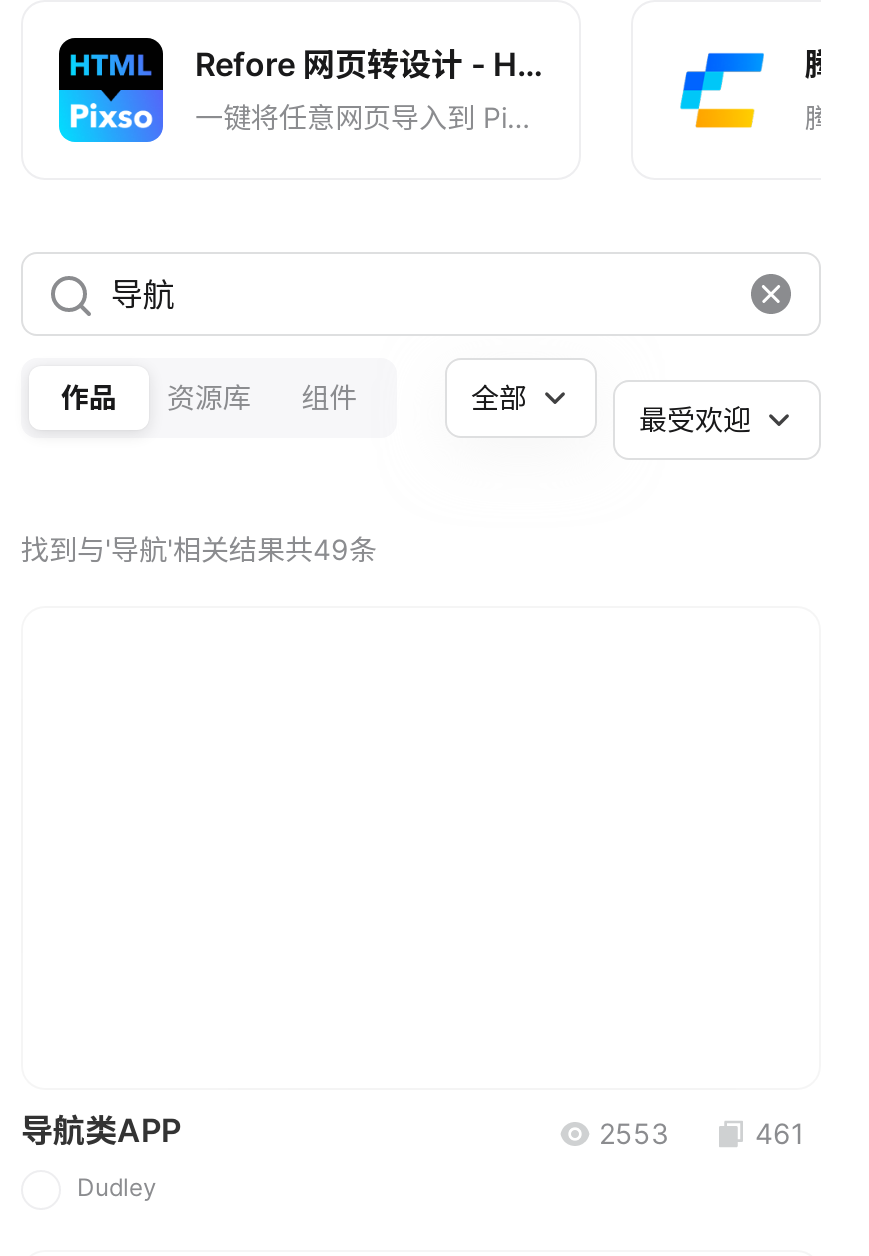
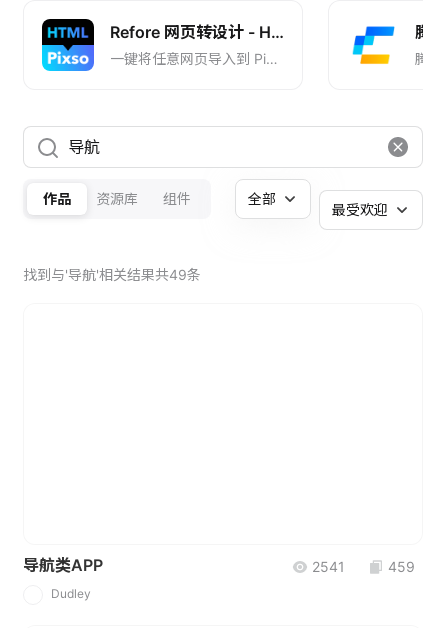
- 2553
+ 2541

- 461
+ 459
